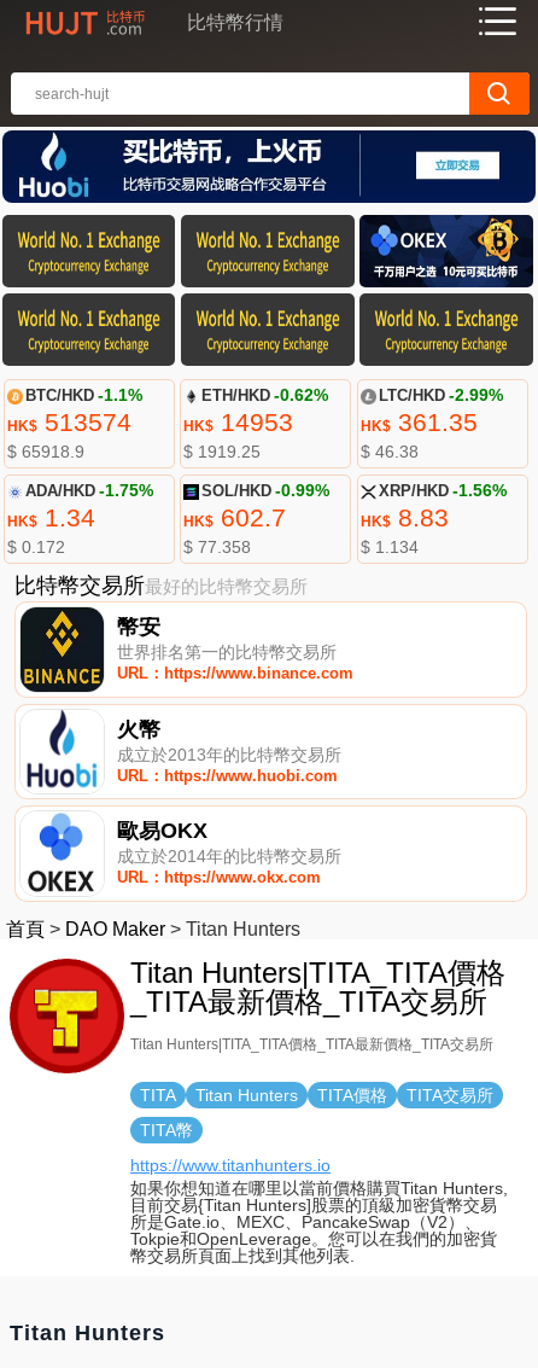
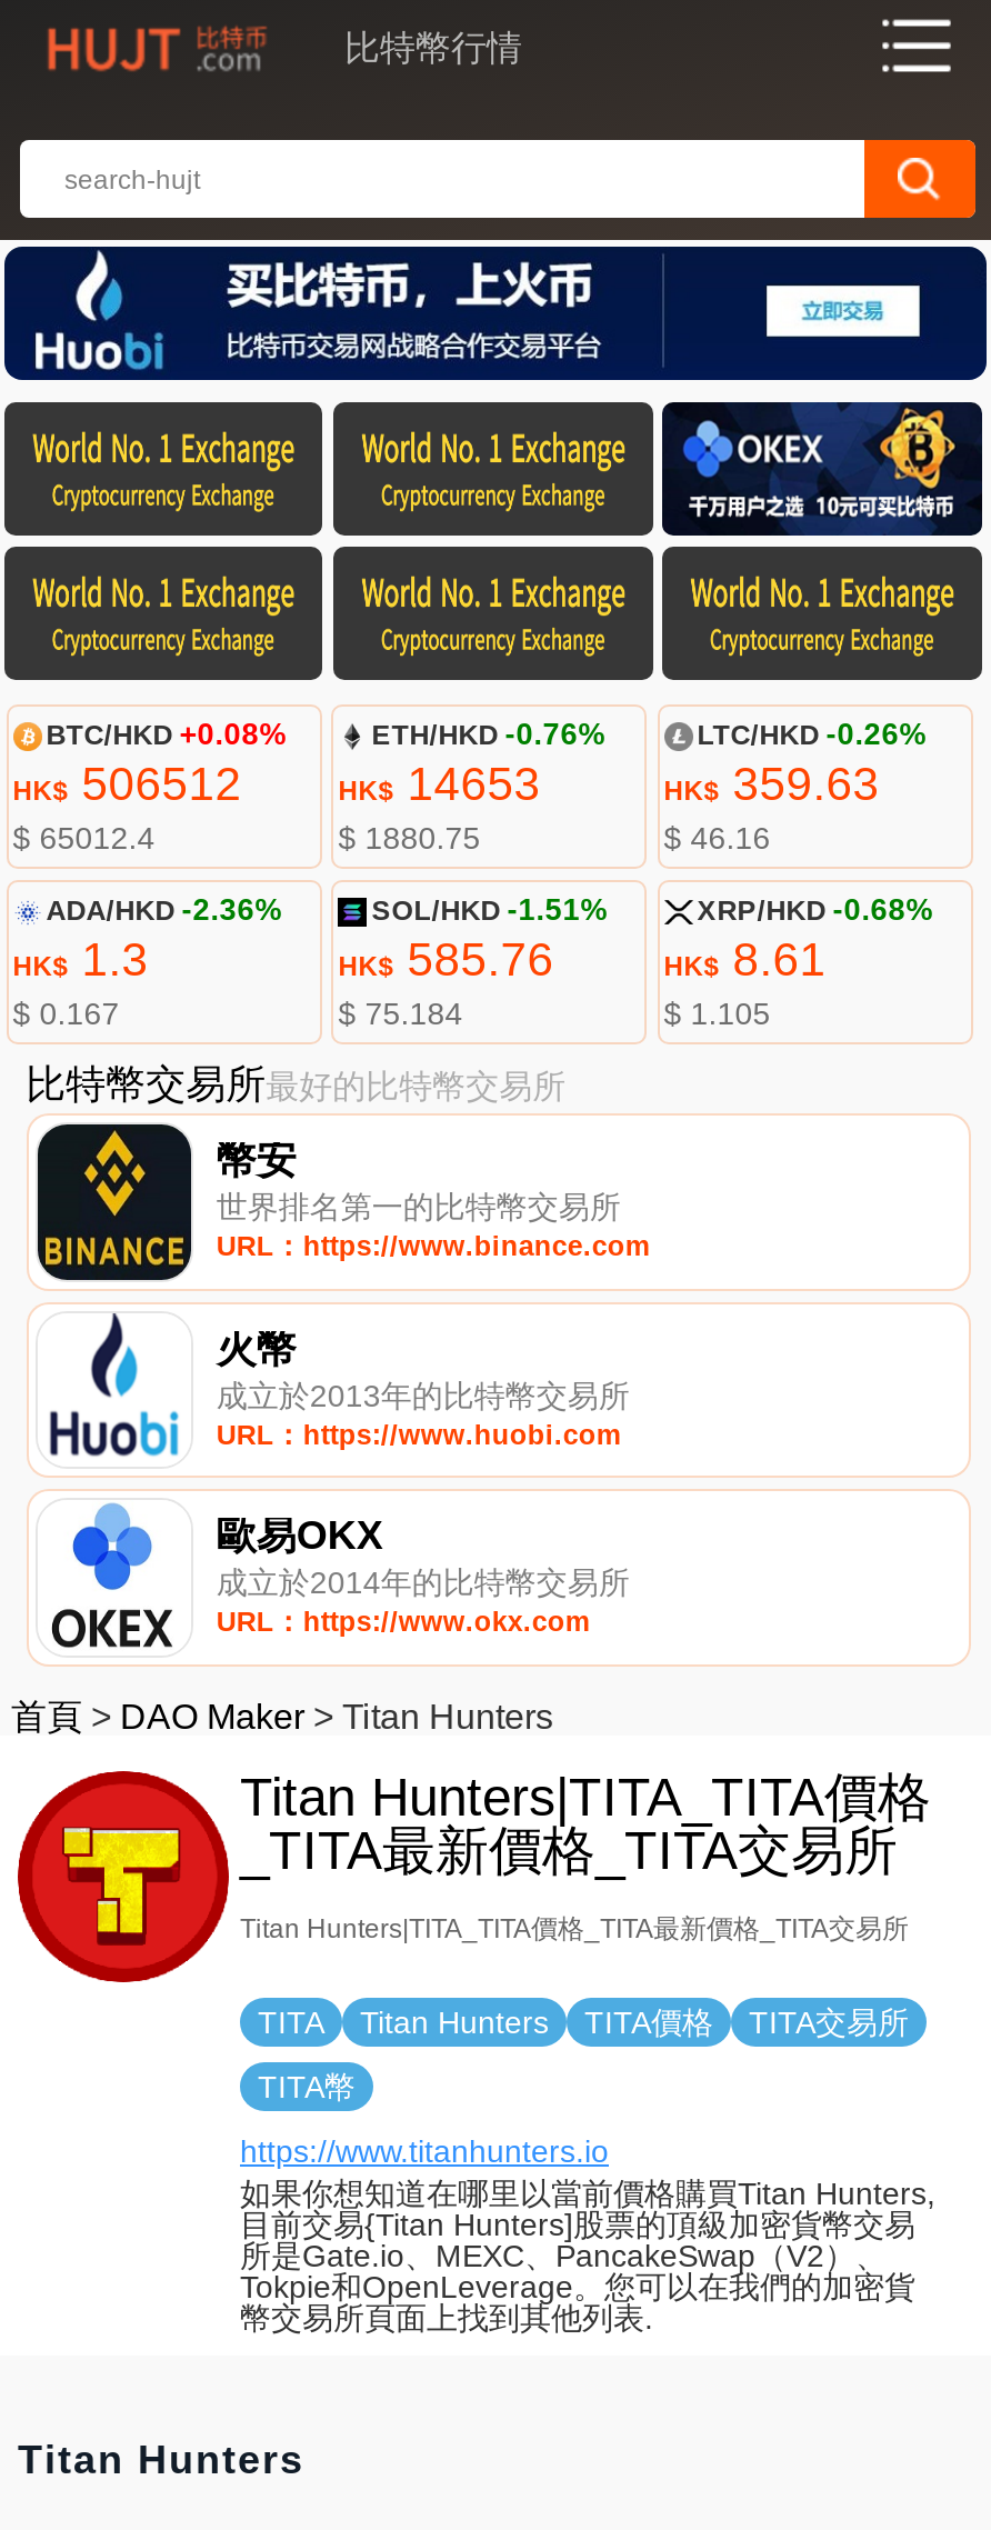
- BTC/HKD -1.1%
- HK$513574
- $ 65918.9
+ BTC/HKD +0.08%
+ HK$506512
+ $ 65012.4

- ETH/HKD -0.62%
- HK$14953
- $ 1919.25
+ ETH/HKD -0.76%
+ HK$14653
+ $ 1880.75

- LTC/HKD -2.99%
- HK$361.35
- $ 46.38
+ LTC/HKD -0.26%
+ HK$359.63
+ $ 46.16

- ADA/HKD -1.75%
- HK$1.34
- $ 0.172
+ ADA/HKD -2.36%
+ HK$1.3
+ $ 0.167

- SOL/HKD -0.99%
- HK$602.7
- $ 77.358
+ SOL/HKD -1.51%
+ HK$585.76
+ $ 75.184

- XRP/HKD -1.56%
- HK$8.83
- $ 1.134
+ XRP/HKD -0.68%
+ HK$8.61
+ $ 1.105
